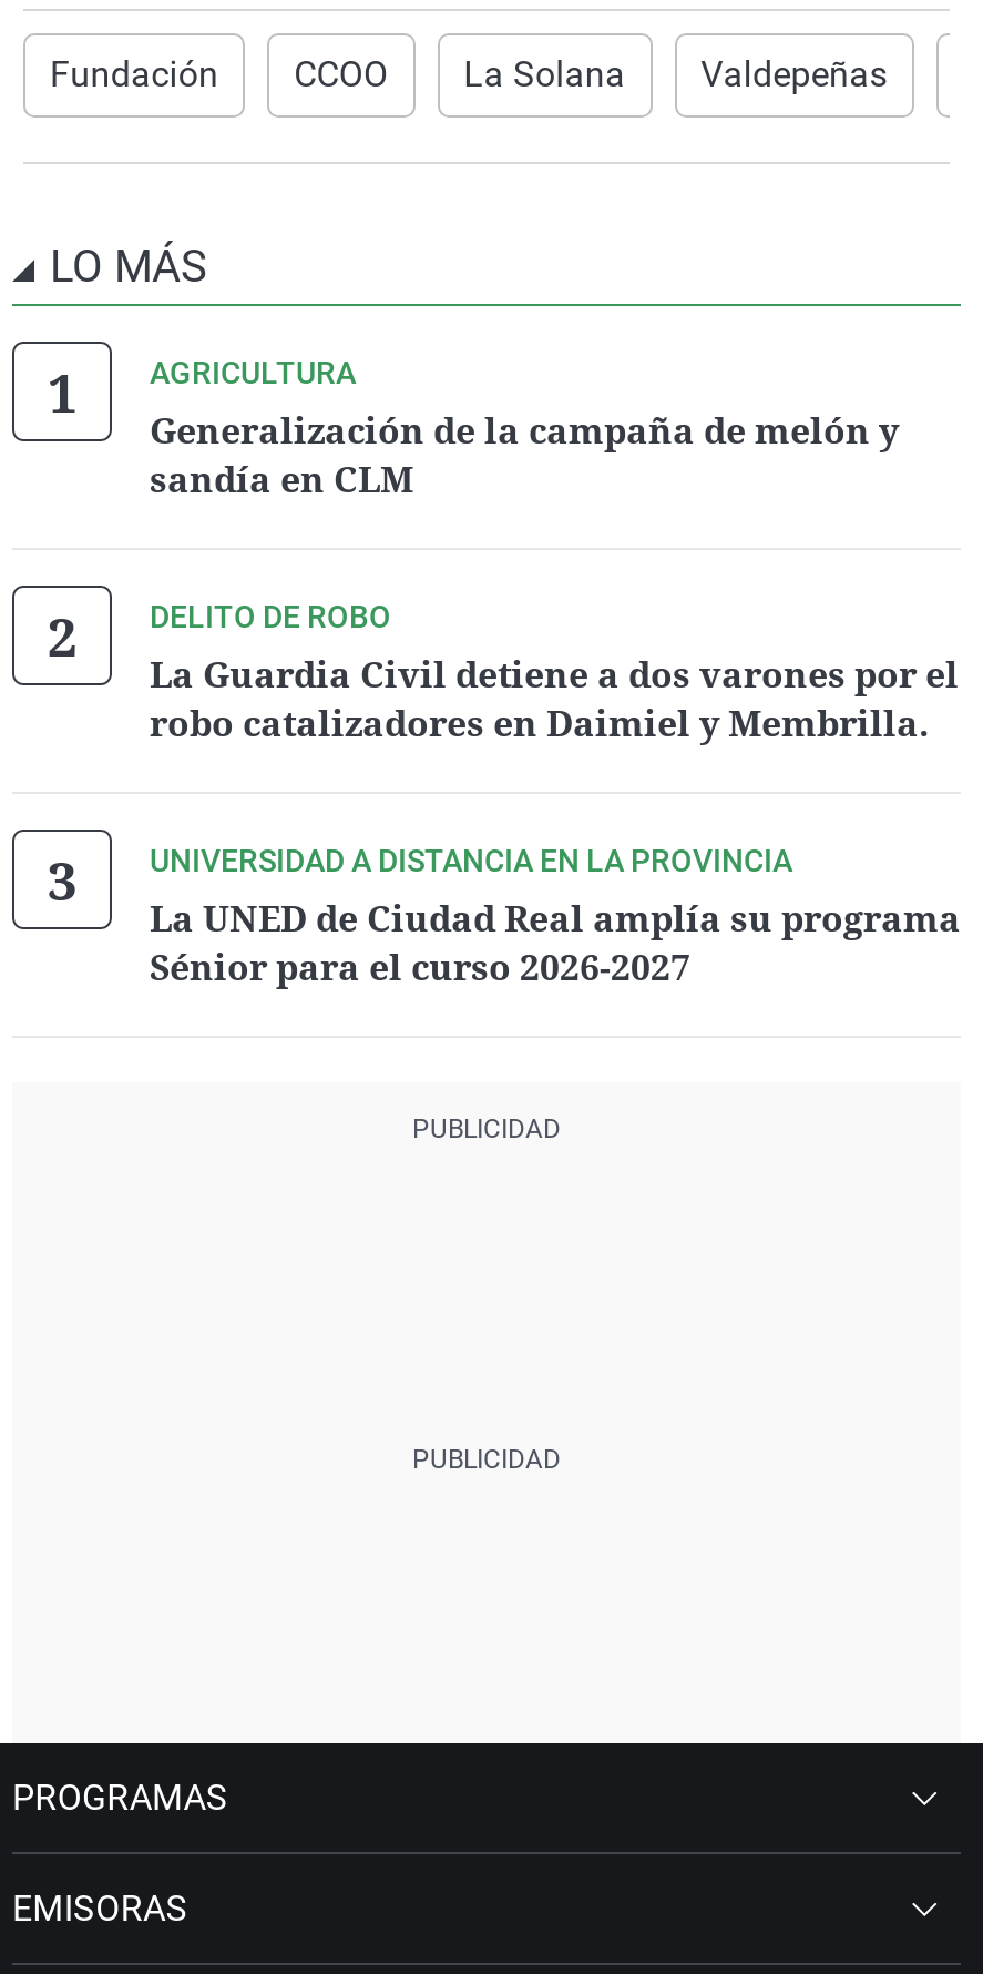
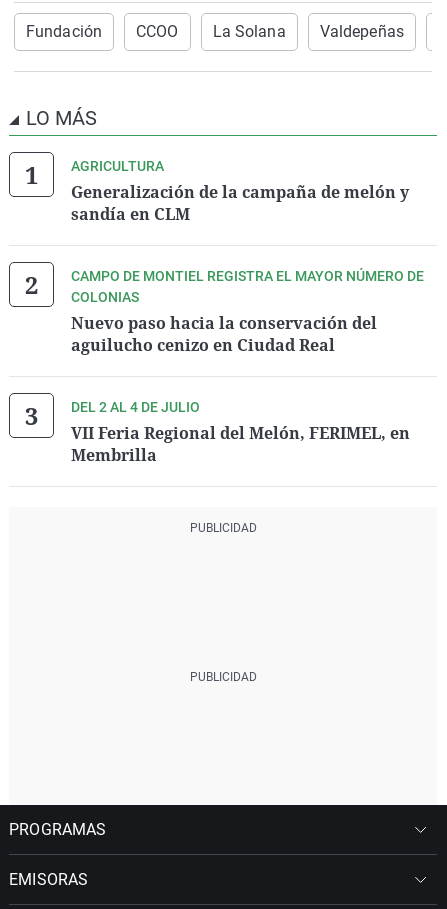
- DELITO DE ROBO
- La Guardia Civil detiene a dos varones por el
- robo catalizadores en Daimiel y Membrilla.
+ CAMPO DE MONTIEL REGISTRA EL MAYOR NÚMERO DE
+ COLONIAS
+ Nuevo paso hacia la conservación del
+ aguilucho cenizo en Ciudad Real

- UNIVERSIDAD A DISTANCIA EN LA PROVINCIA
- La UNED de Ciudad Real amplía su programa
- Sénior para el curso 2026-2027
+ DEL 2 AL 4 DE JULIO
+ VII Feria Regional del Melón, FERIMEL, en
+ Membrilla
